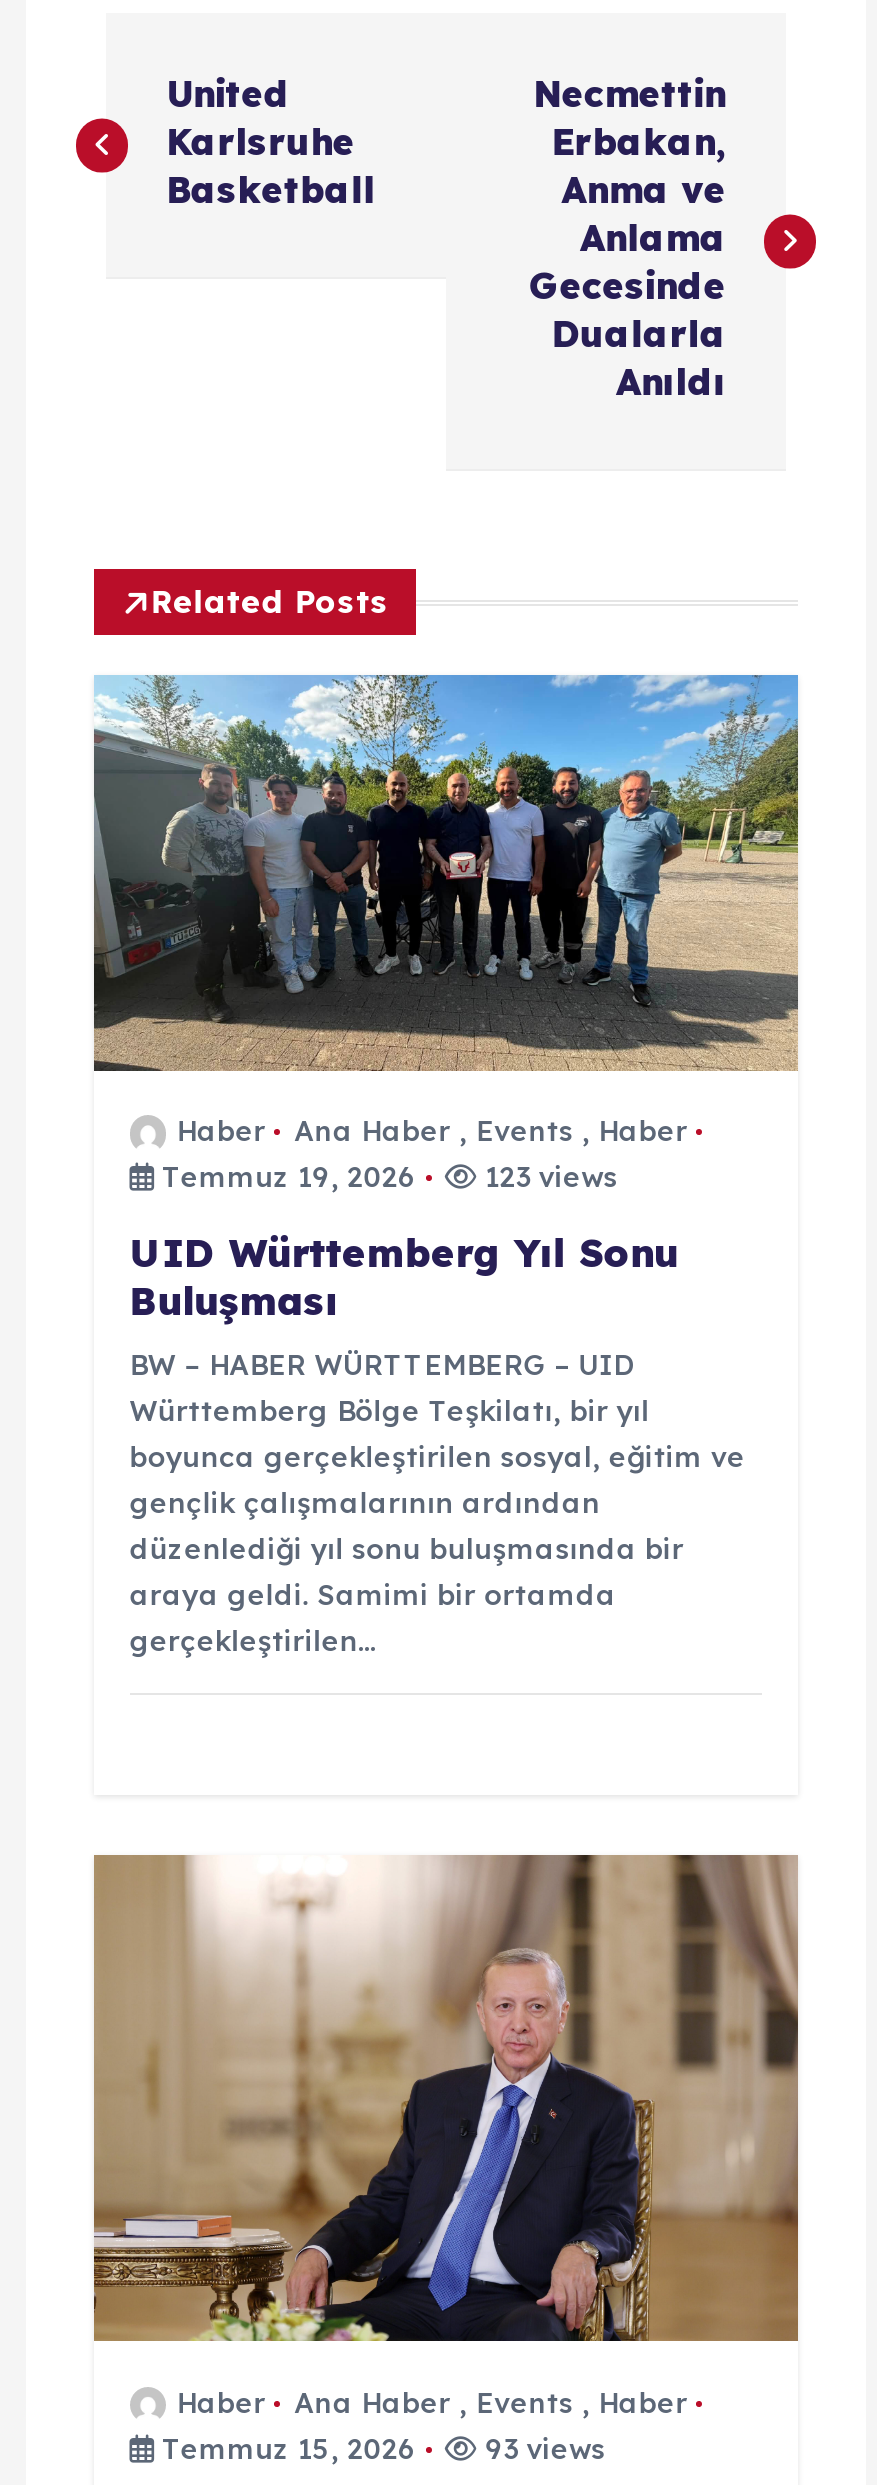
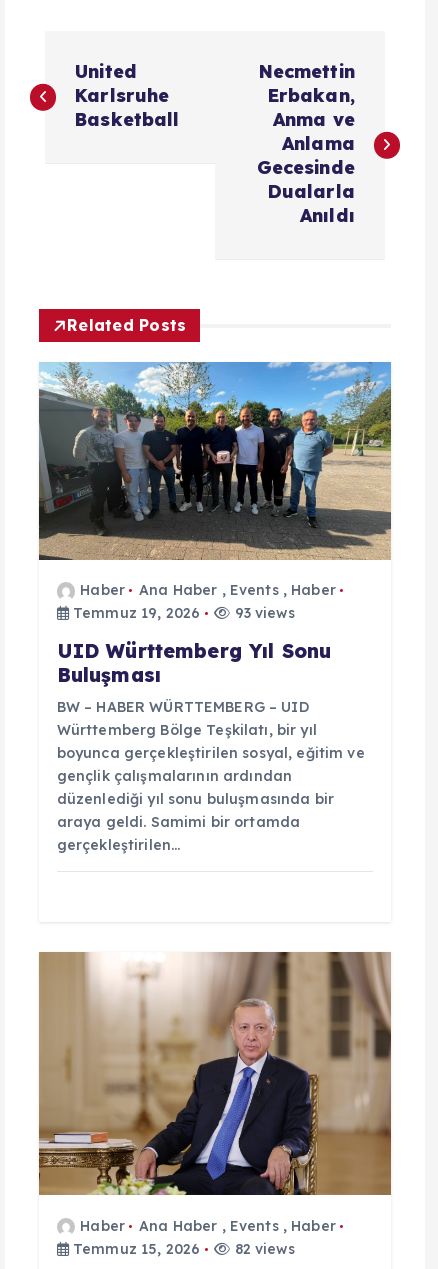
- 123 views
+ 93 views

- Temmuz 15, 2026 93 views
+ Temmuz 15, 2026 82 views
